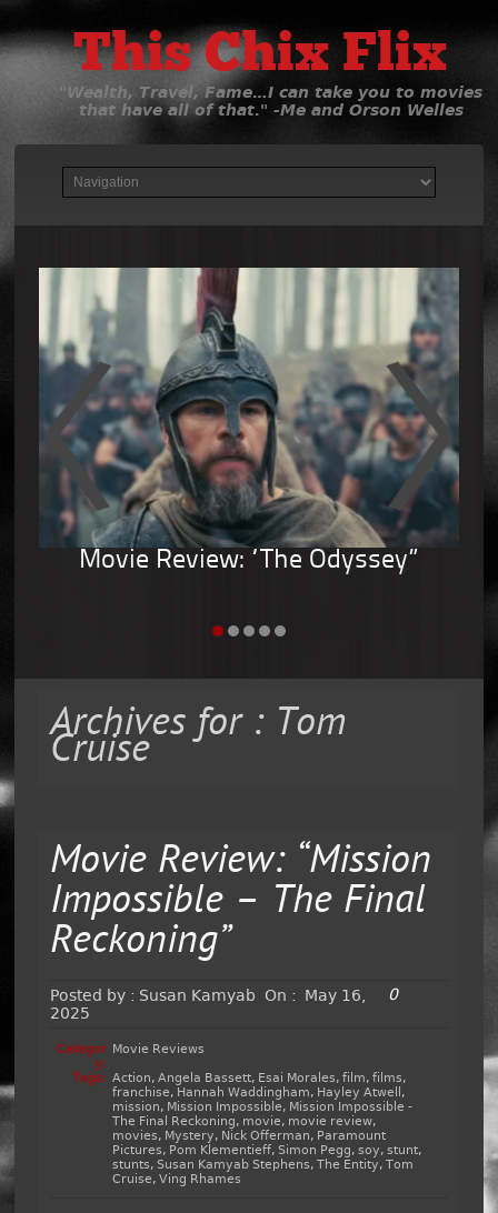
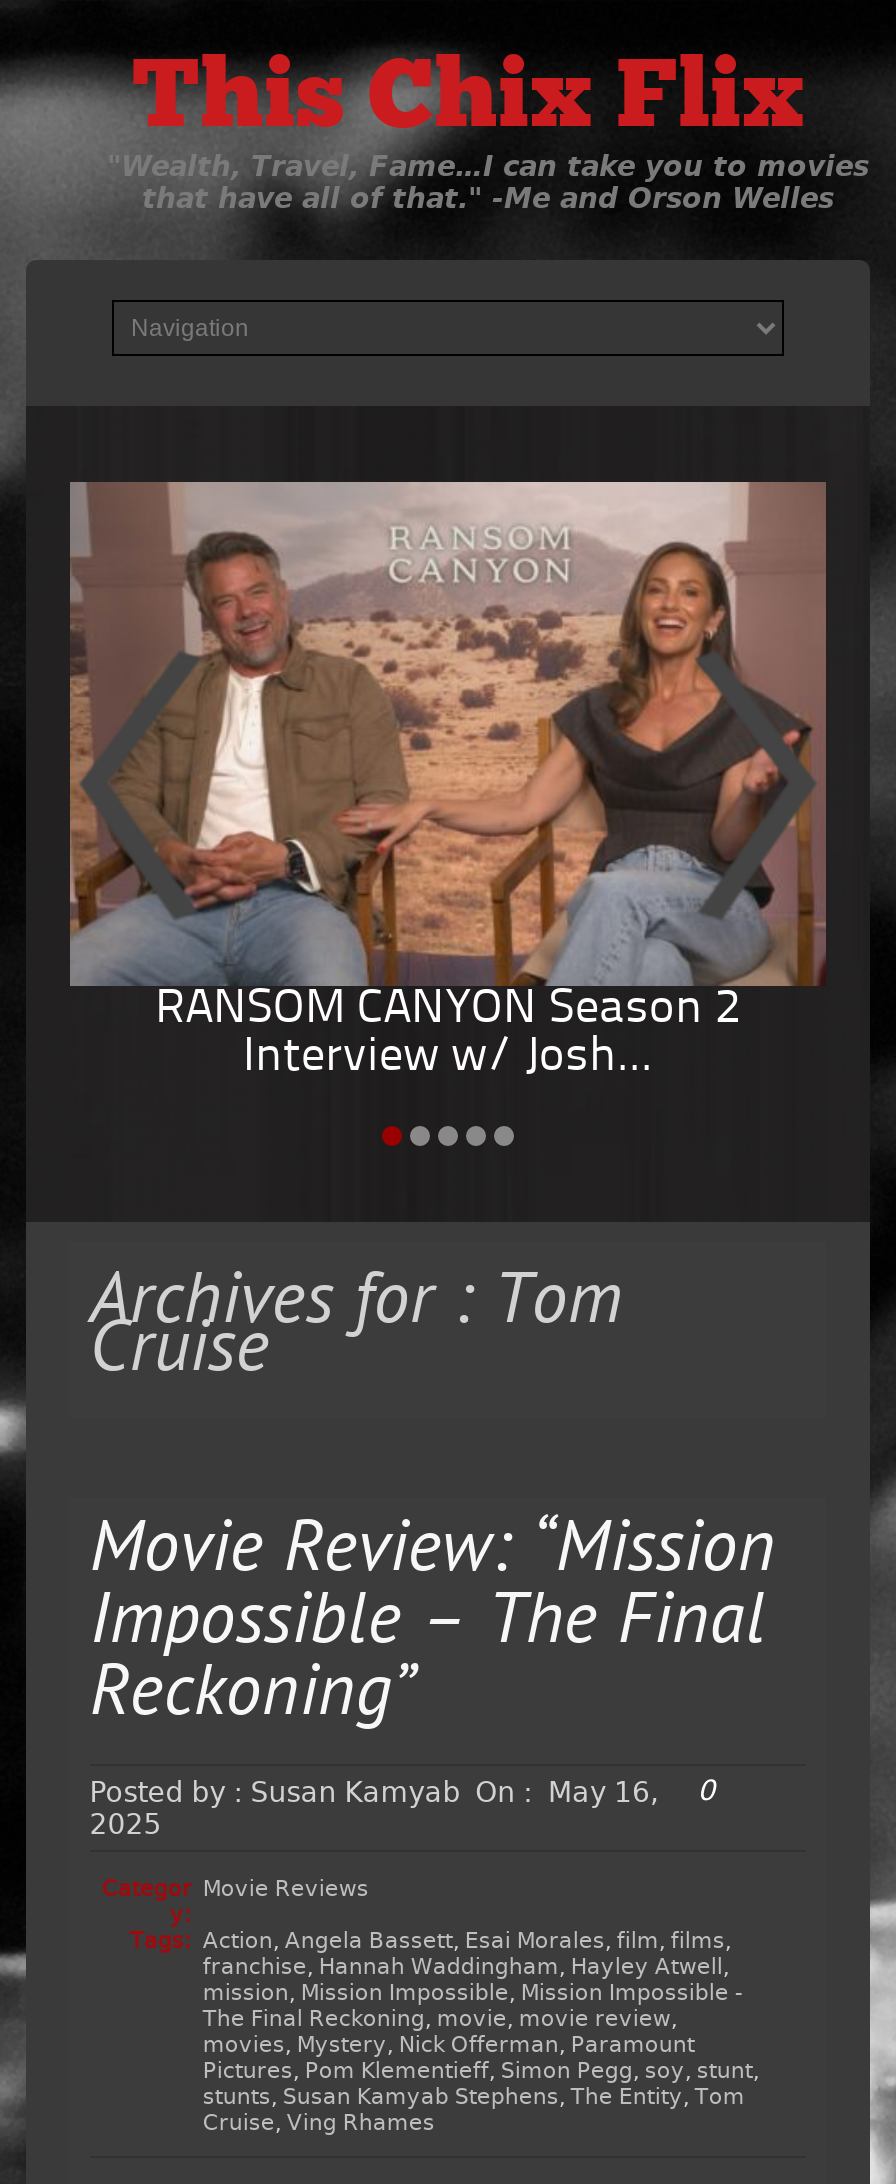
- [image]
- Movie Review: “The Odyssey”
+ [image]
+ RANSOM CANYON Season 2
+ Interview w/ Josh...
